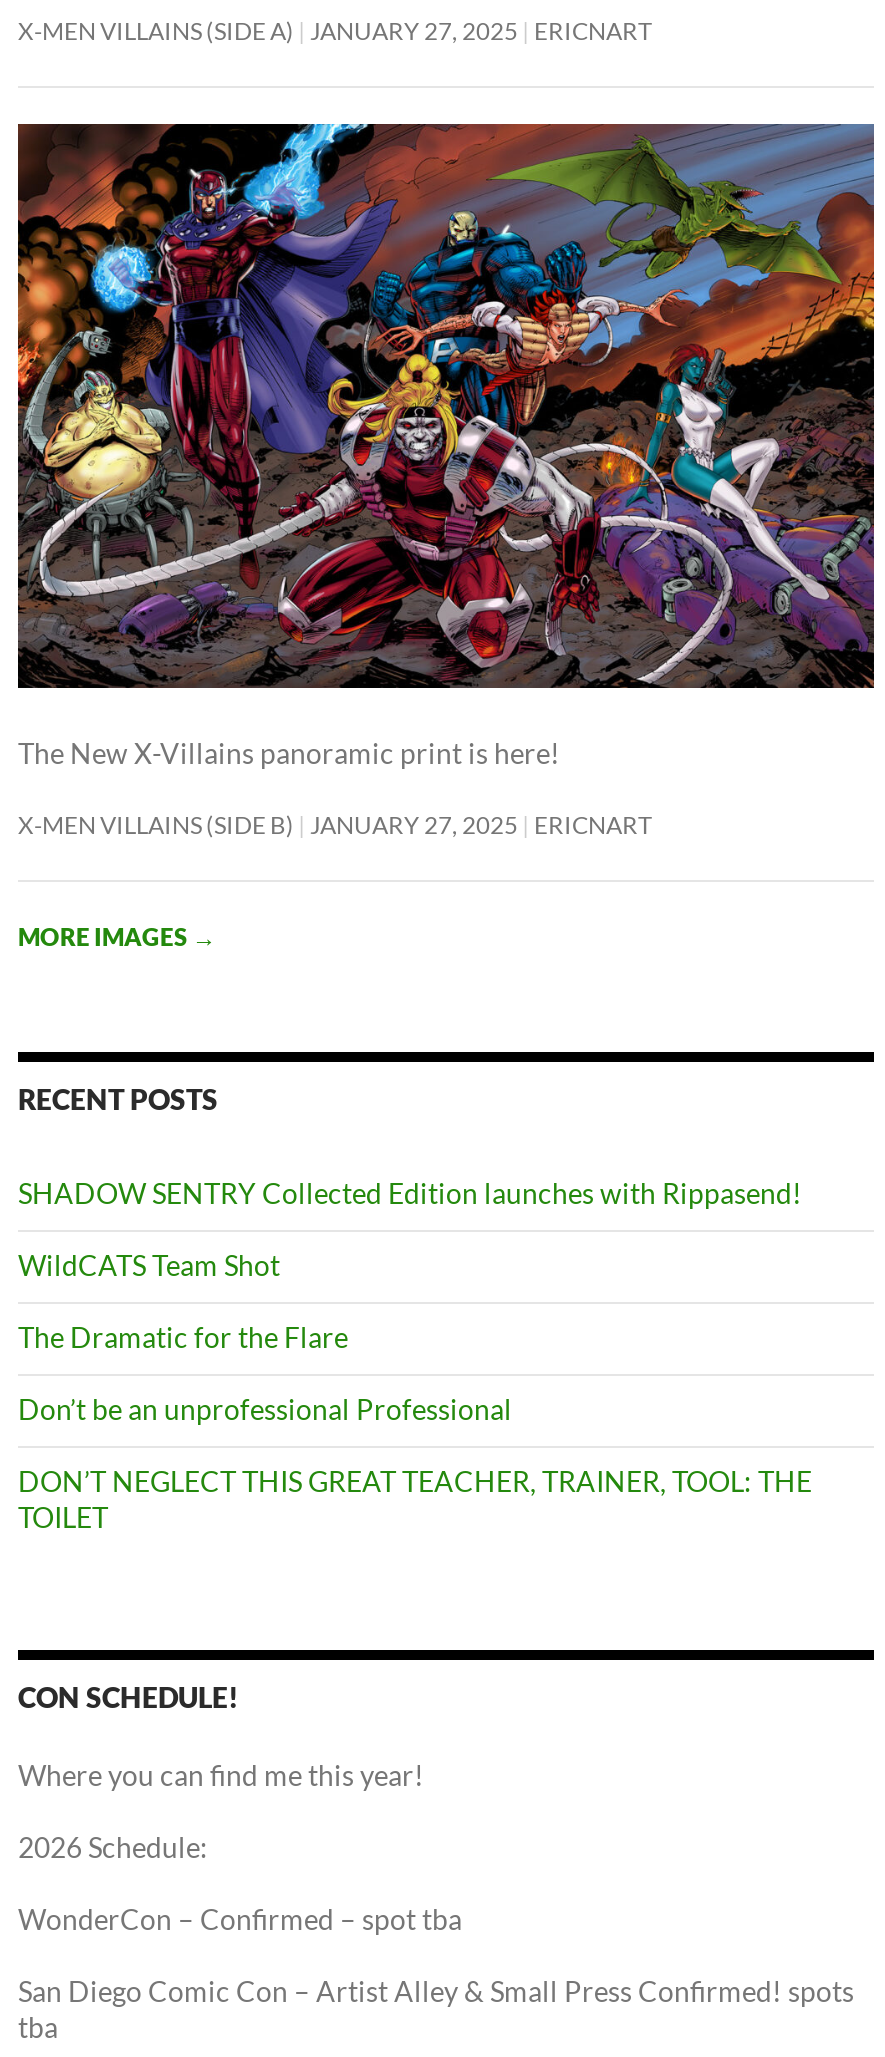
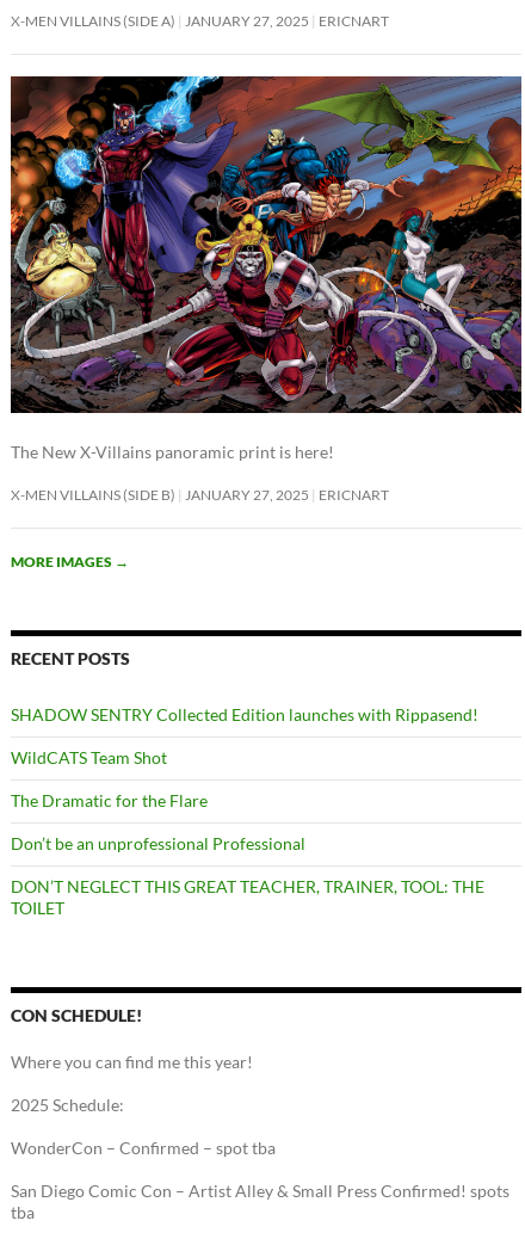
- 2026 Schedule:
+ 2025 Schedule:
